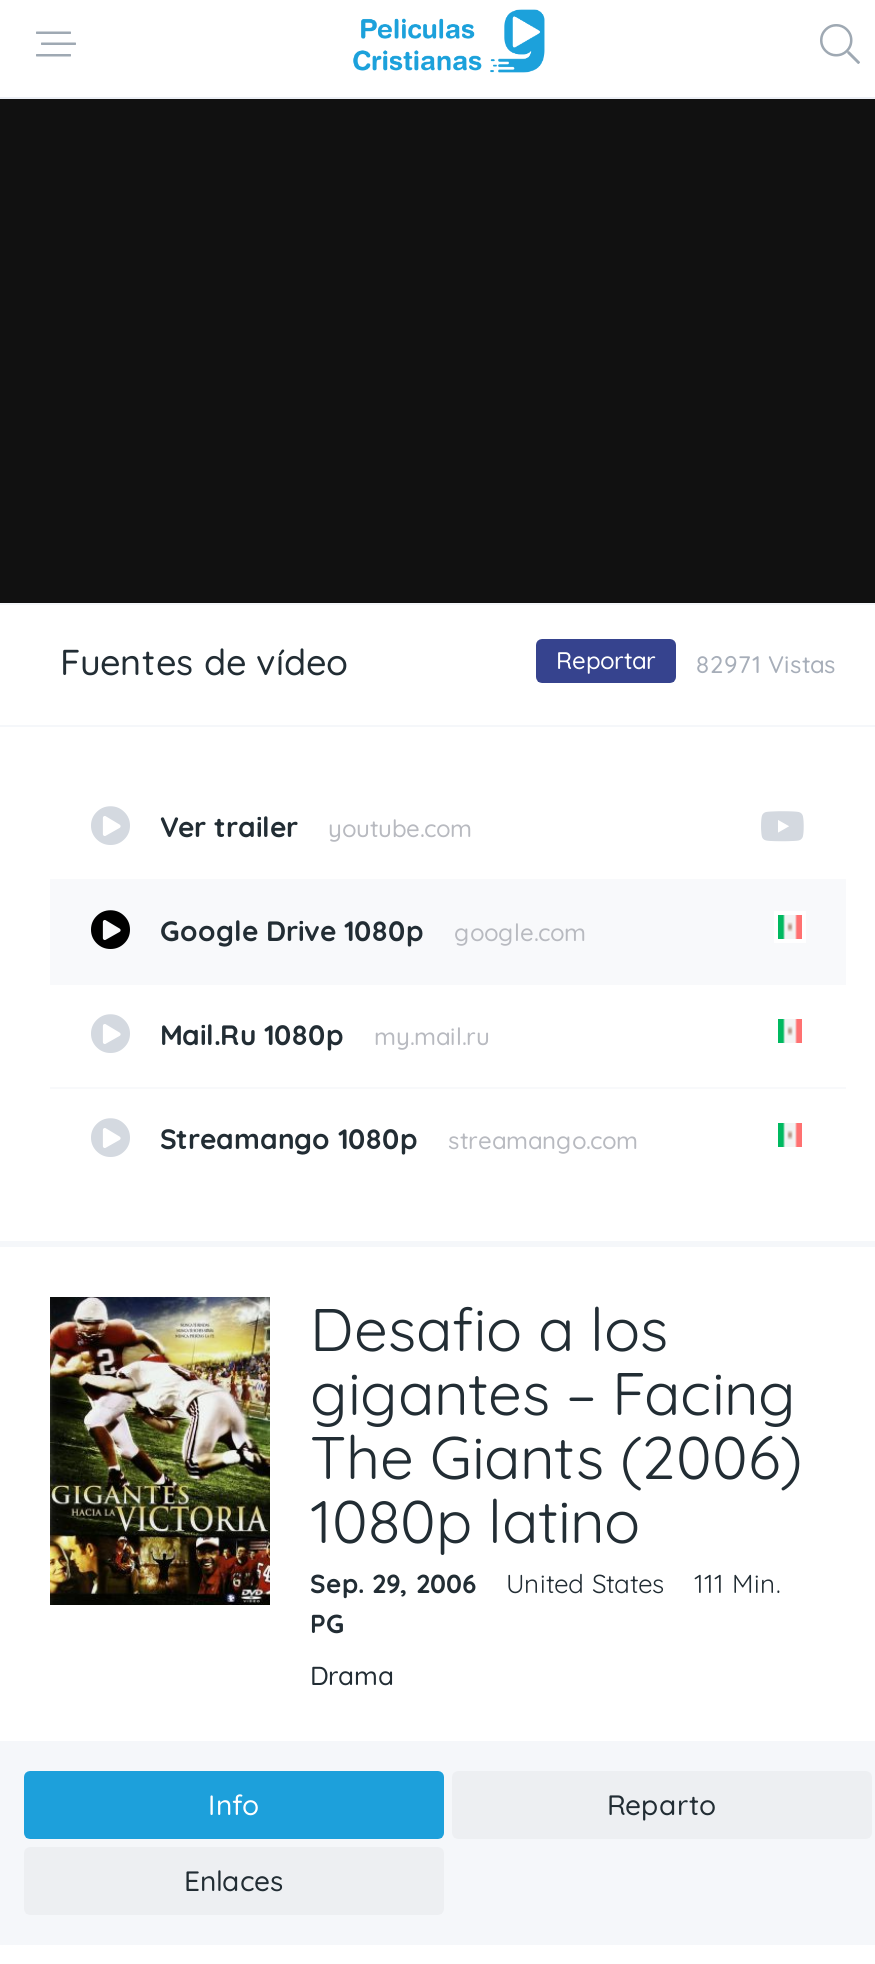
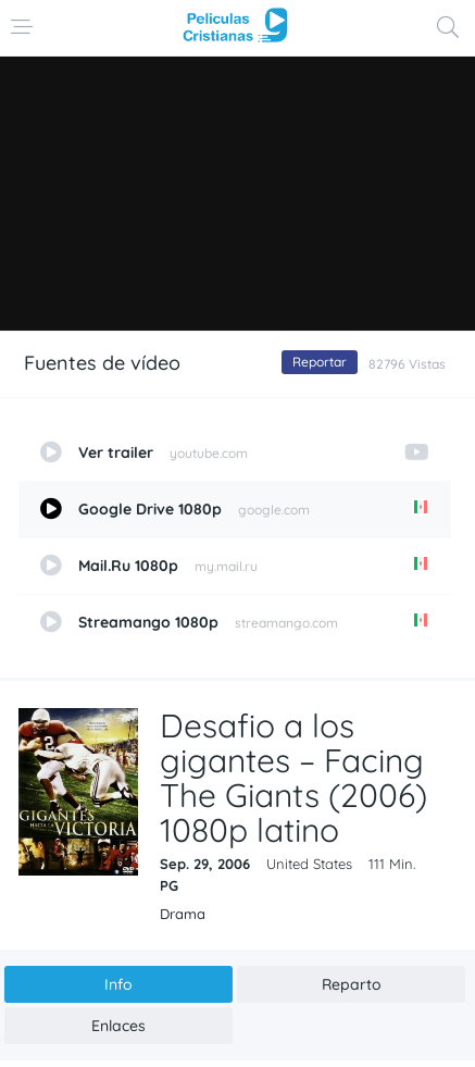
- Reportar 82971 Vistas
+ Reportar 82796 Vistas
